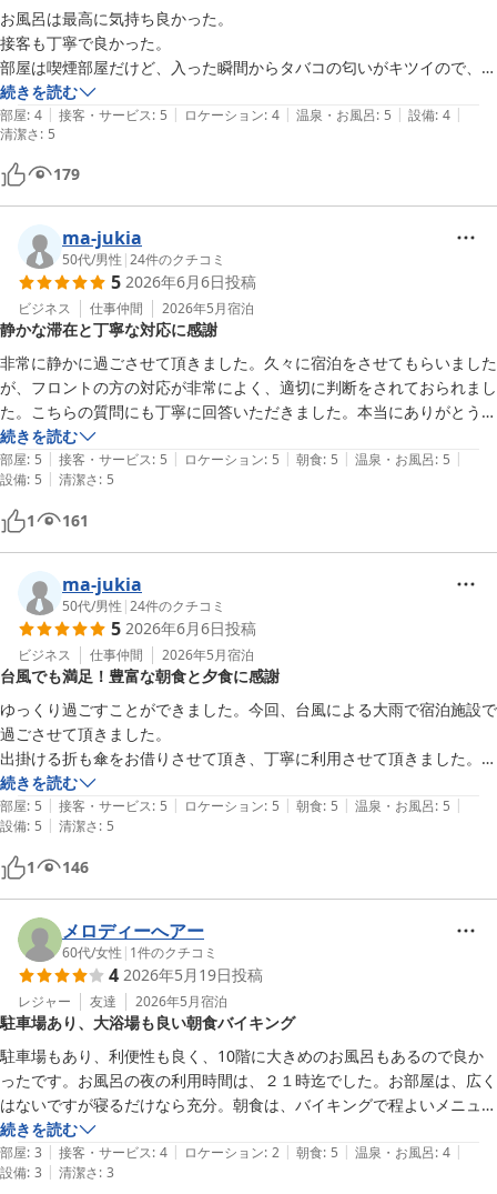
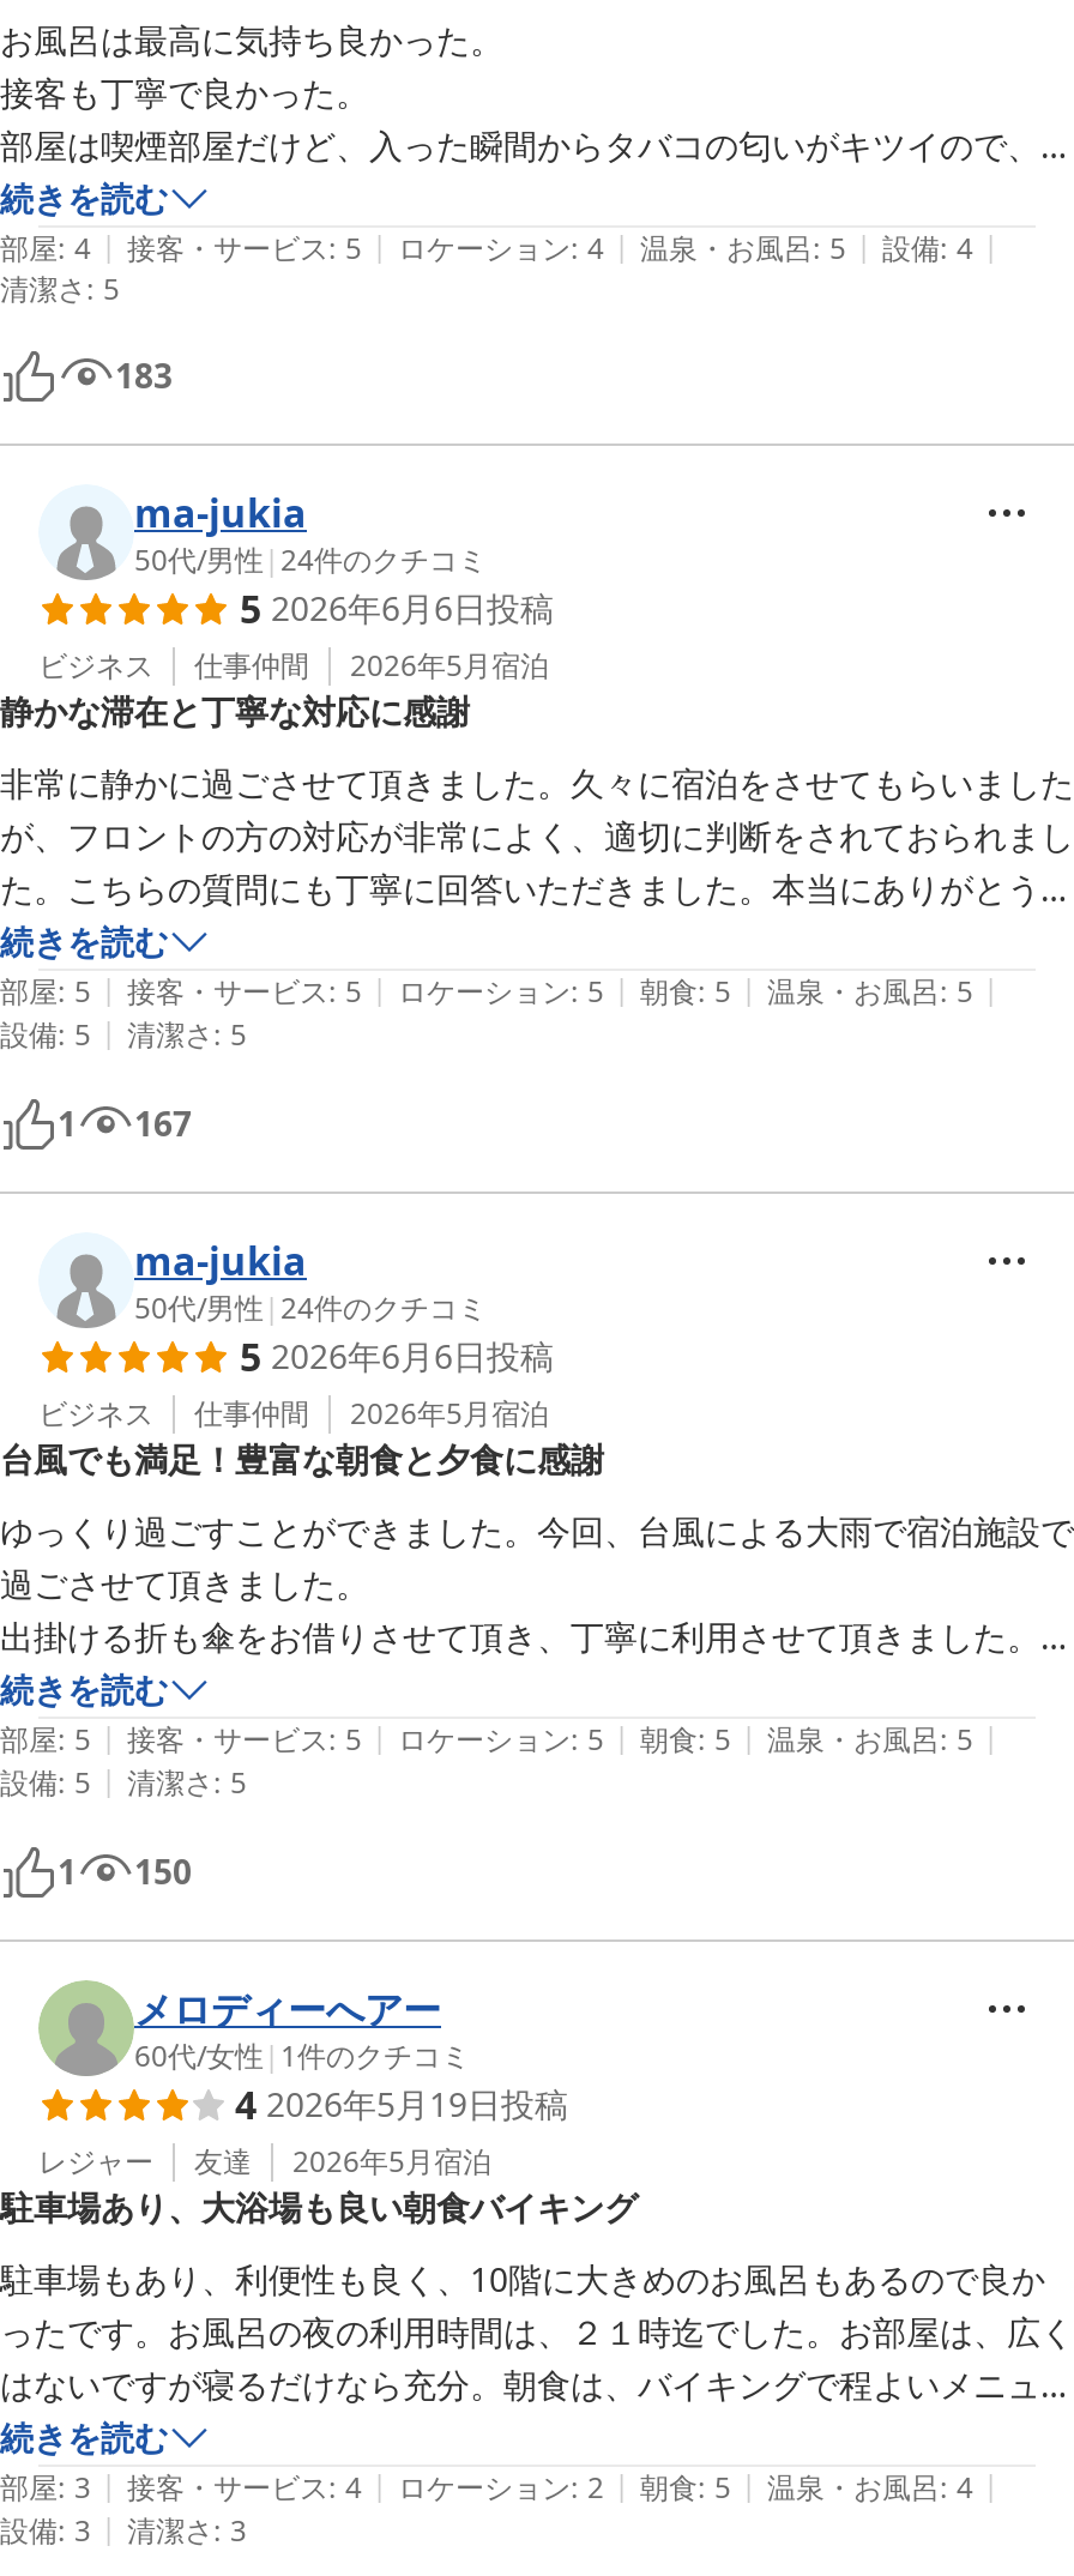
- 179
+ 183

- 1 161
+ 1 167

- 1 146
+ 1 150
